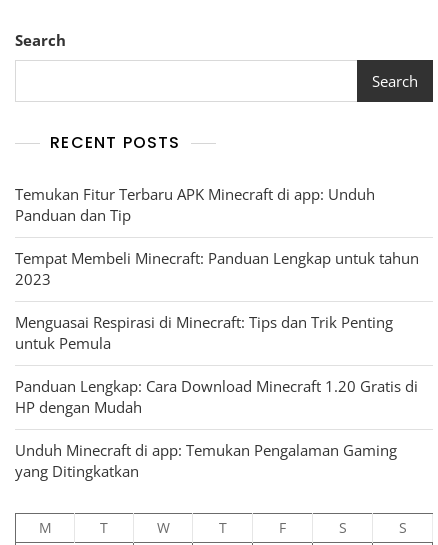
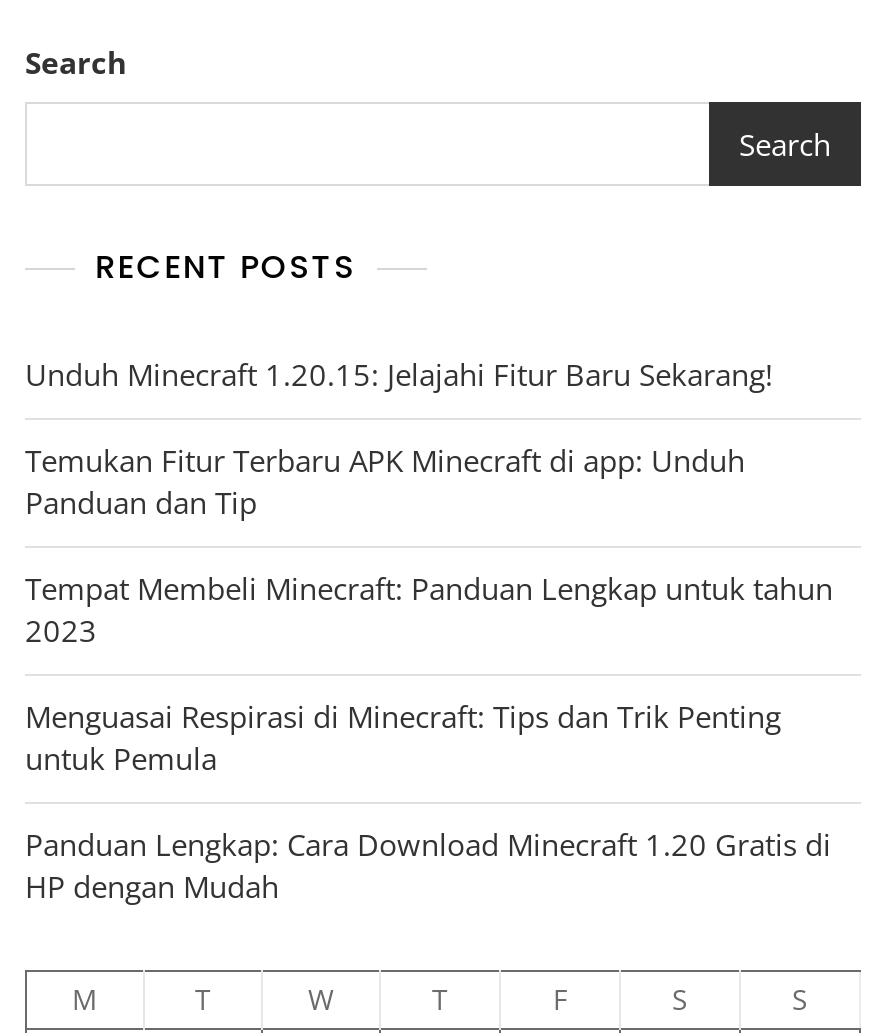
+ Unduh Minecraft 1.20.15: Jelajahi Fitur Baru Sekarang!

moved down: Temukan Fitur Terbaru APK Minecraft di app: Unduh | Panduan dan Tip | Tempat Membeli Minecraft: Panduan Lengkap untuk tahun | 2023 | Menguasai Respirasi di Minecraft: Tips dan Trik Penting | untuk Pemula | Panduan Lengkap: Cara Download Minecraft 1.20 Gratis di | HP dengan Mudah

- Unduh Minecraft di app: Temukan Pengalaman Gaming
- yang Ditingkatkan
